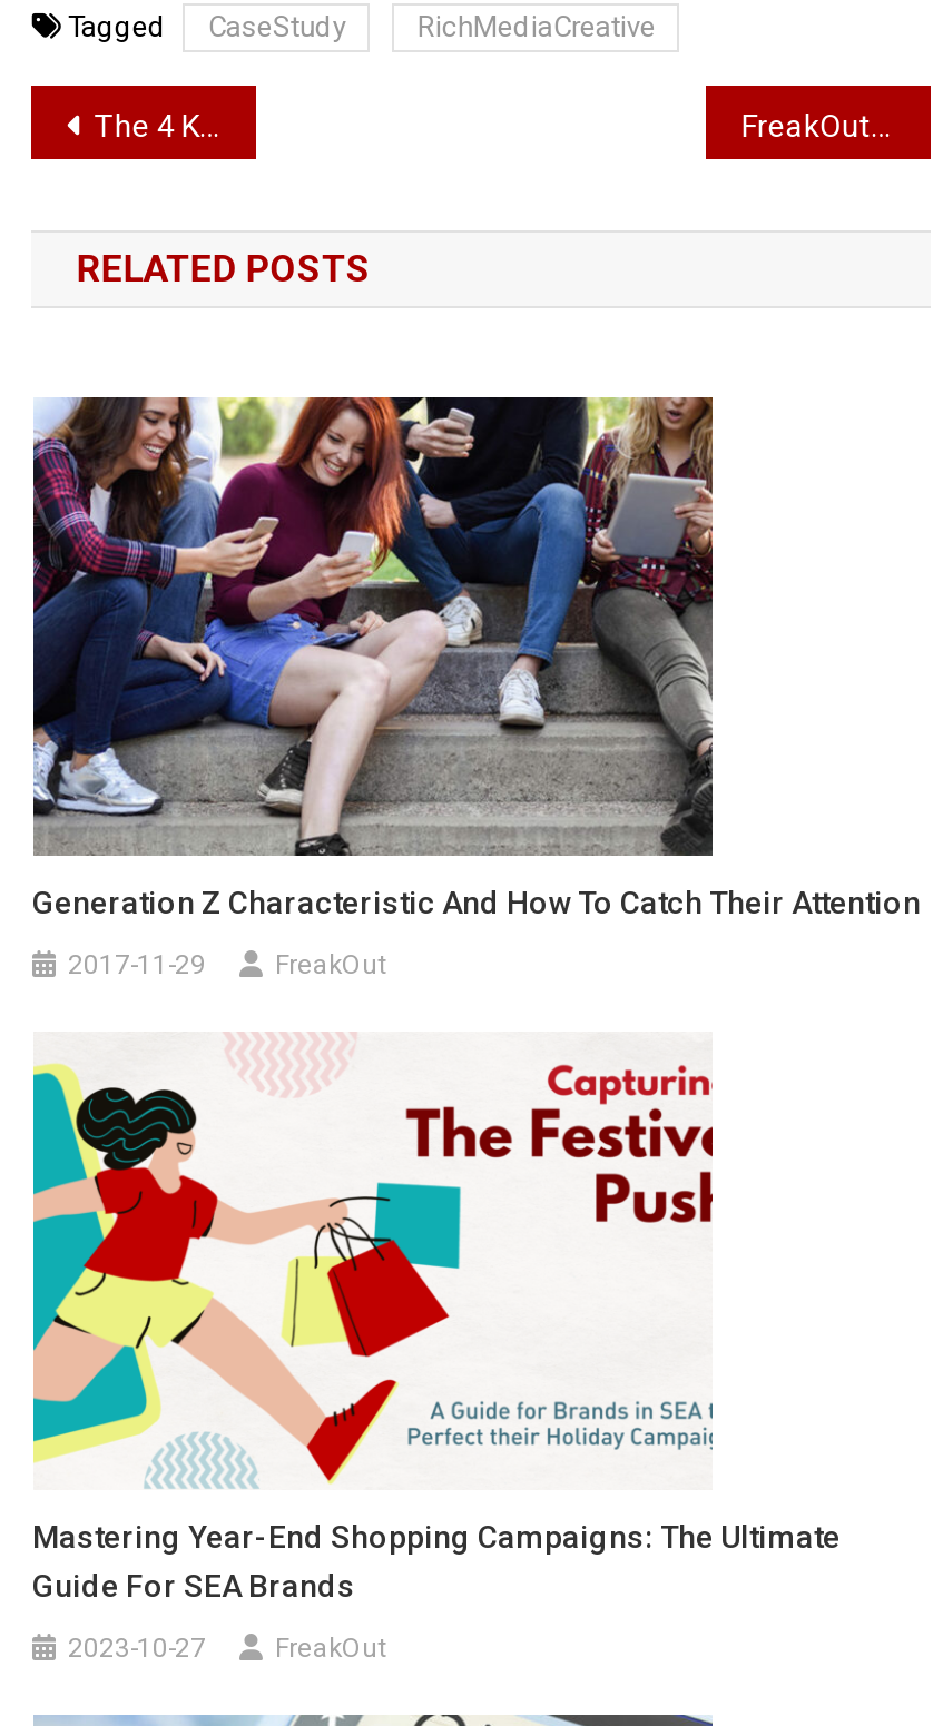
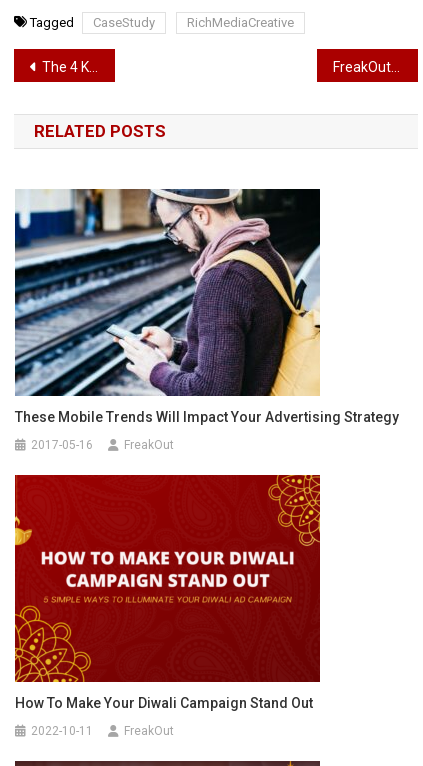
- [image]
- Generation Z Characteristic And How To Catch Their Attention
+ [image]
+ These Mobile Trends Will Impact Your Advertising Strategy

- 2017-11-29
+ 2017-05-16

- [image]
- Mastering Year-End Shopping Campaigns: The Ultimate
- Guide For SEA Brands
+ [image]
+ How To Make Your Diwali Campaign Stand Out

- 2023-10-27
+ 2022-10-11
